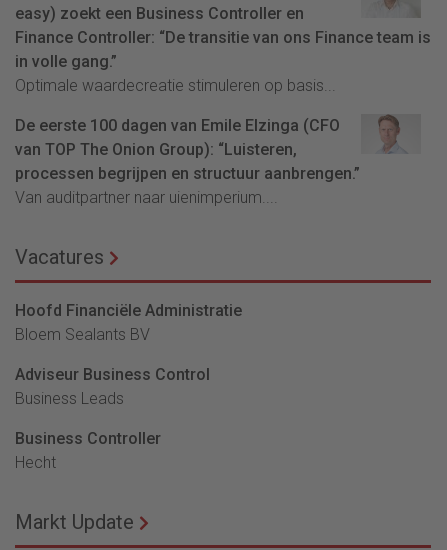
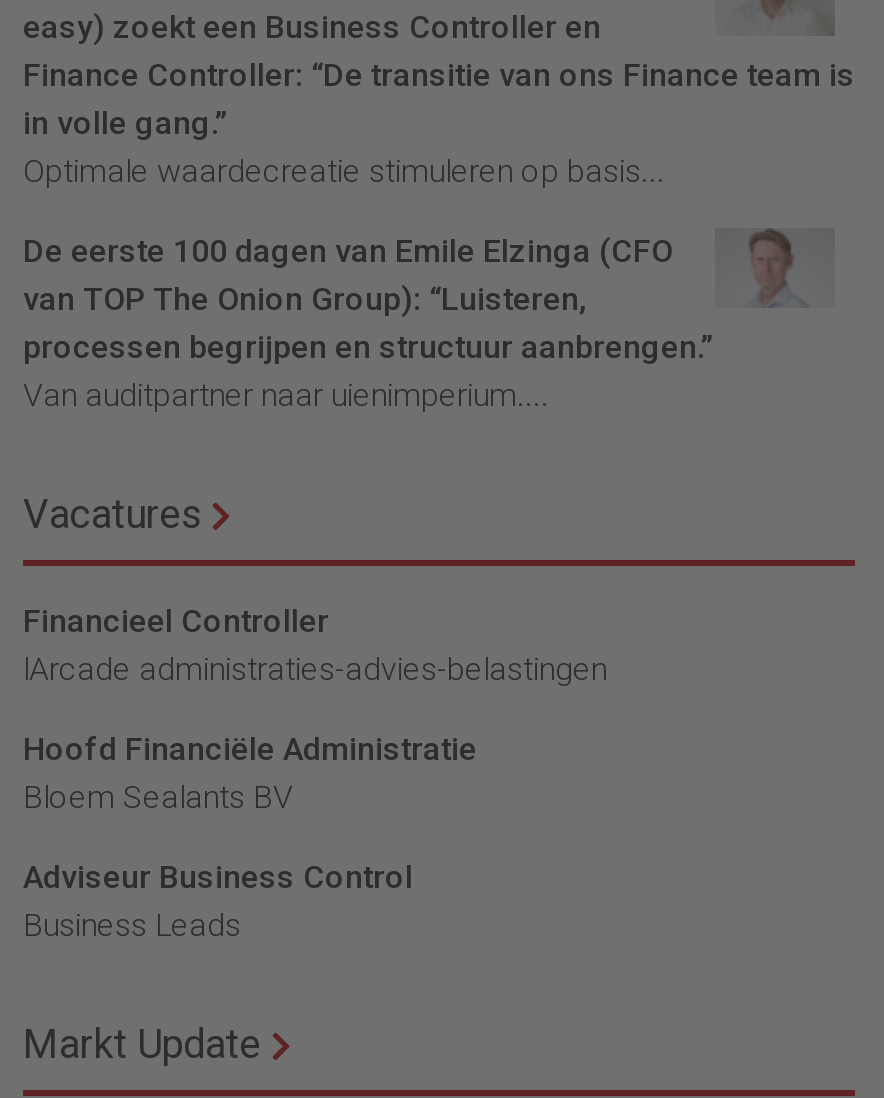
+ Financieel Controller
+ lArcade administraties-advies-belastingen

moved down: Hoofd Financiële Administratie | Bloem Sealants BV | Adviseur Business Control | Business Leads

- Business Controller
- Hecht
